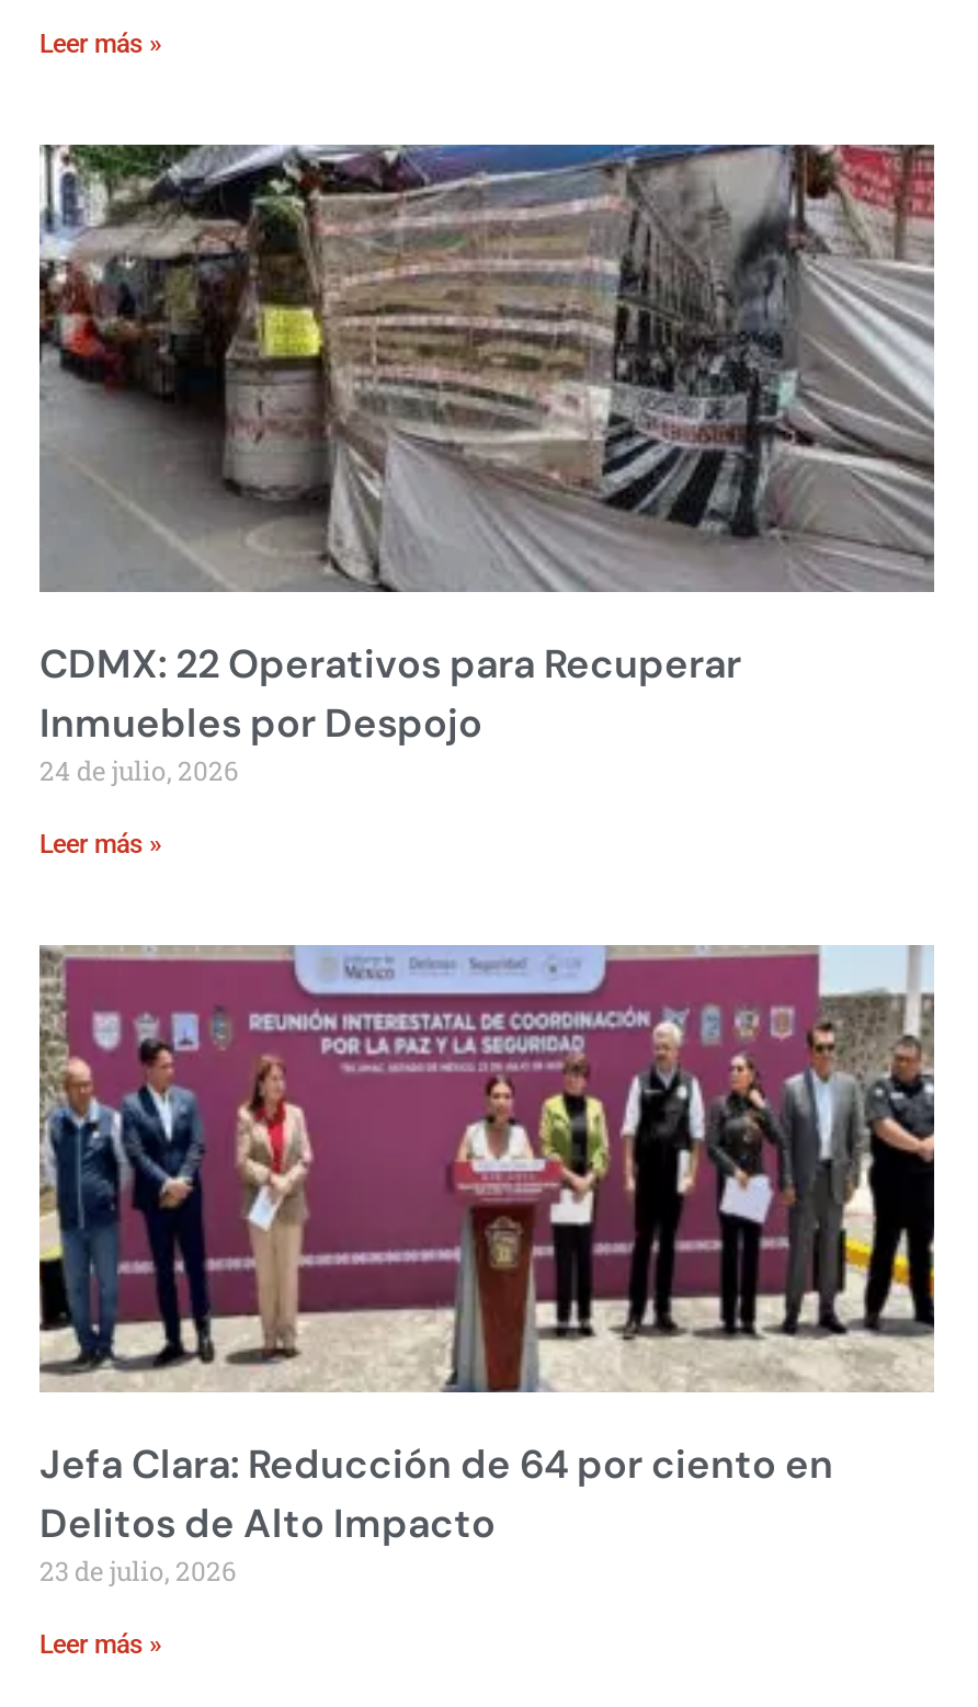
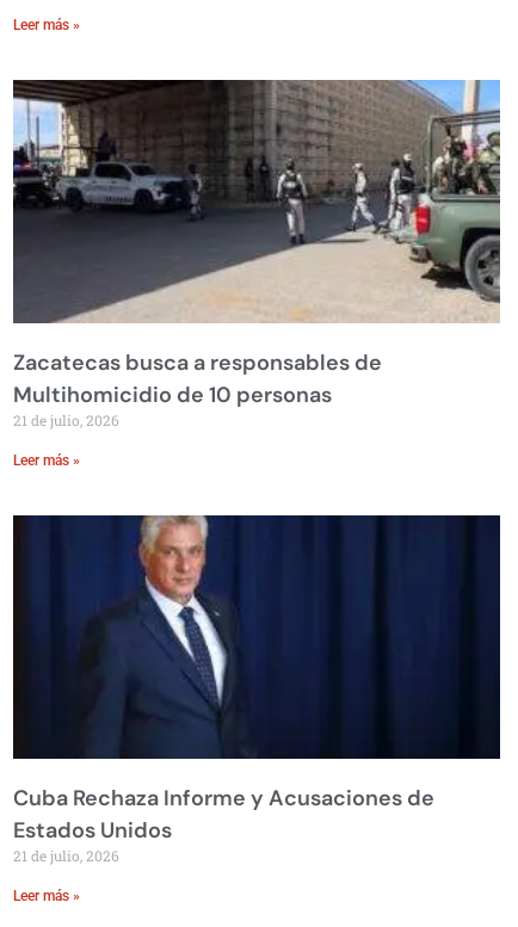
- [image]
- CDMX: 22 Operativos para Recuperar
- Inmuebles por Despojo
- 24 de julio, 2026
+ [image]
+ Zacatecas busca a responsables de
+ Multihomicidio de 10 personas
+ 21 de julio, 2026

- [image]
- Jefa Clara: Reducción de 64 por ciento en
- Delitos de Alto Impacto
- 23 de julio, 2026
+ [image]
+ Cuba Rechaza Informe y Acusaciones de
+ Estados Unidos
+ 21 de julio, 2026
